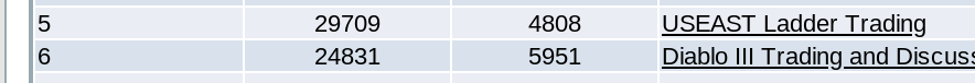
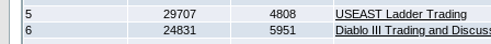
- 29709
+ 29707
